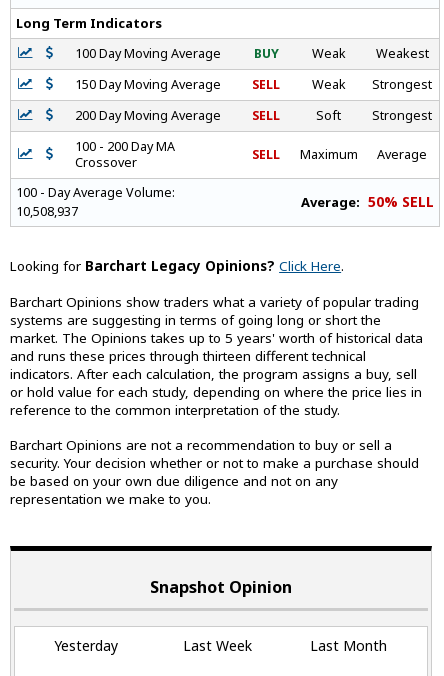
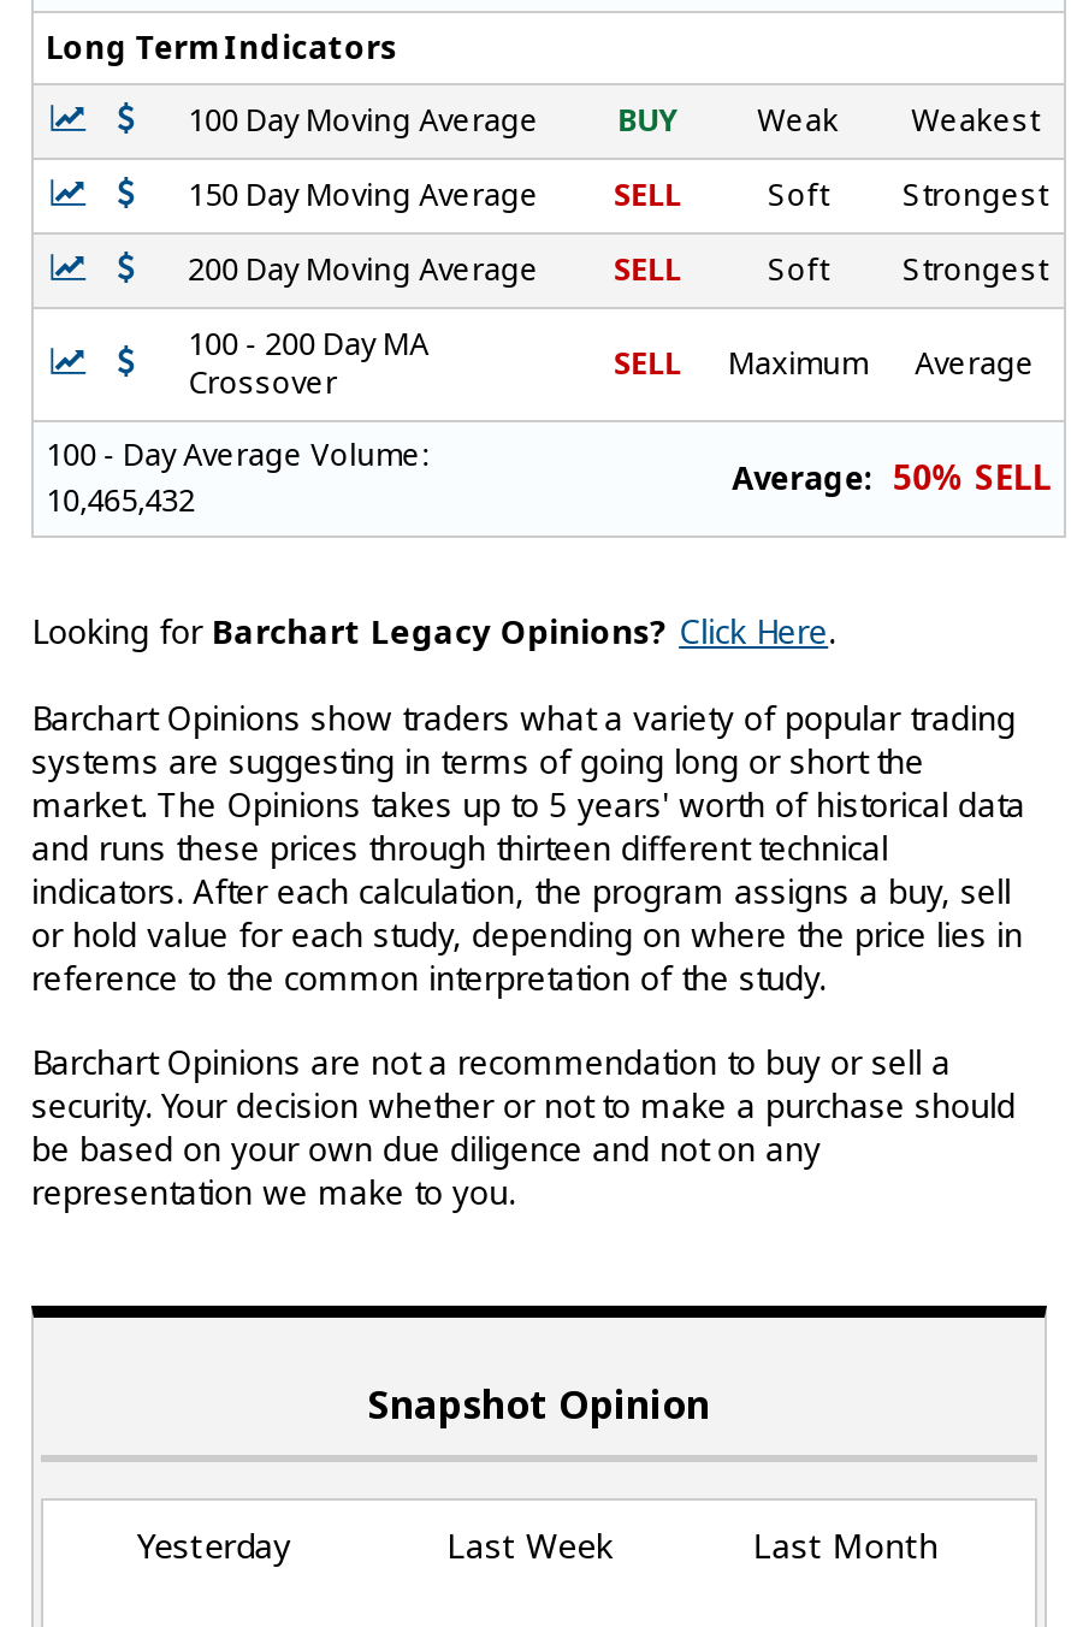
- Weak
+ Soft

- 10,508,937
+ 10,465,432
